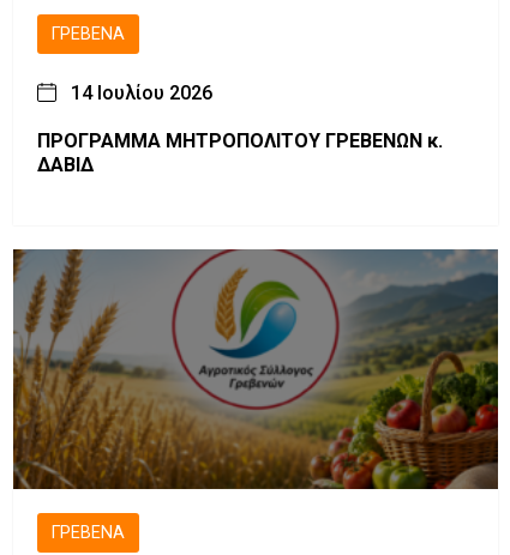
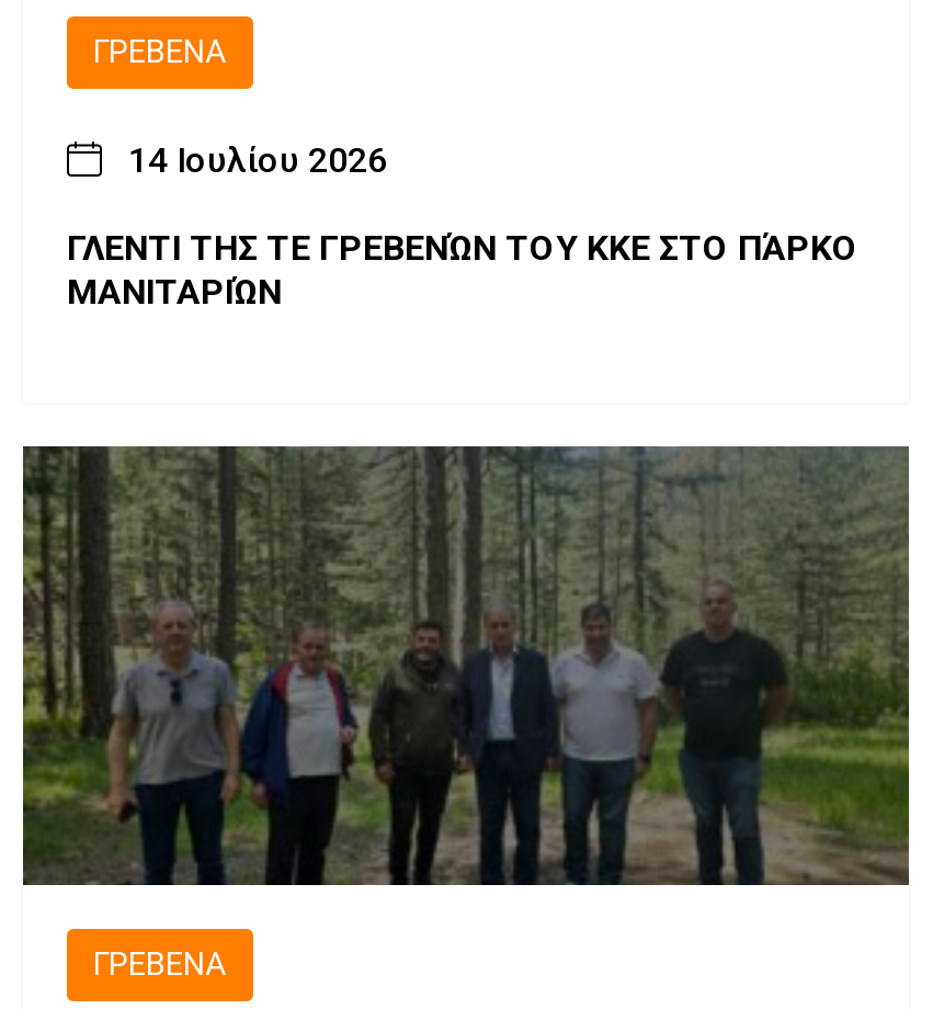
- ΠΡΟΓΡΑΜΜΑ ΜΗΤΡΟΠΟΛΙΤΟΥ ΓΡΕΒΕΝΩΝ κ.
- ΔΑΒΙΔ
+ ΓΛΕΝΤΙ ΤΗΣ ΤΕ ΓΡΕΒΕΝΏΝ ΤΟΥ ΚΚΕ ΣΤΟ ΠΆΡΚΟ
+ ΜΑΝΙΤΑΡΙΏΝ

- [image]
+ [image]
